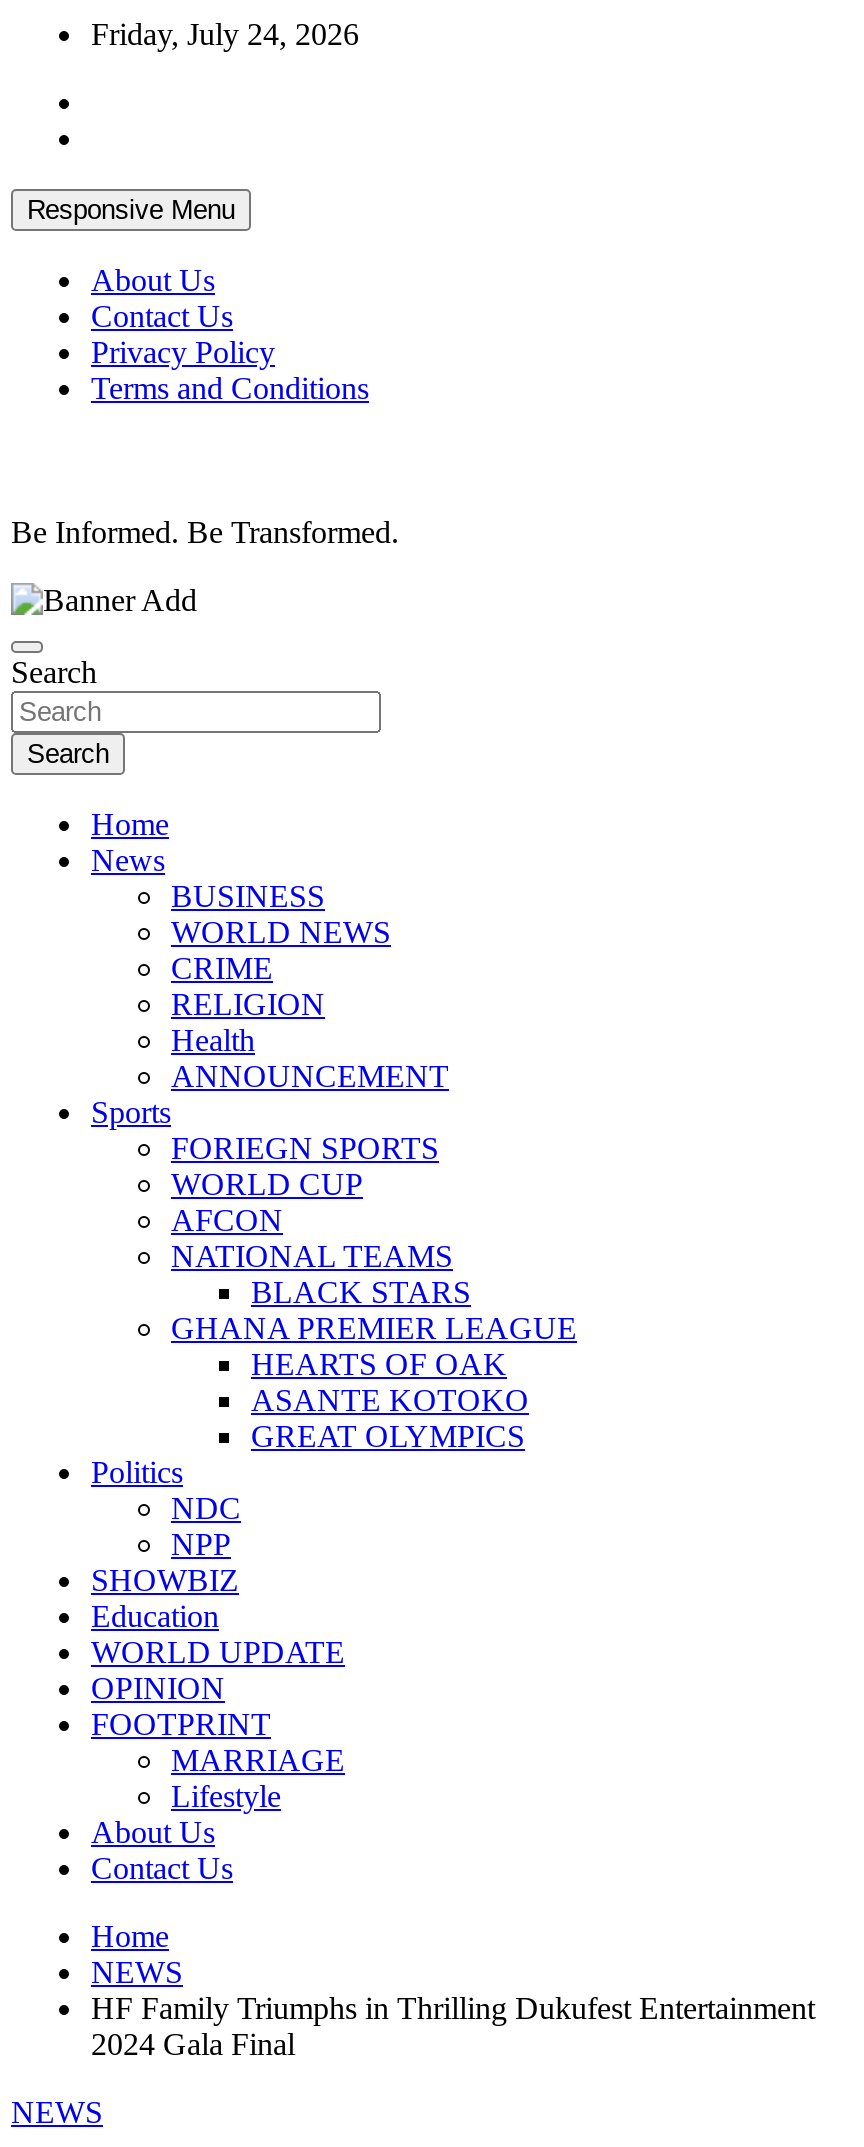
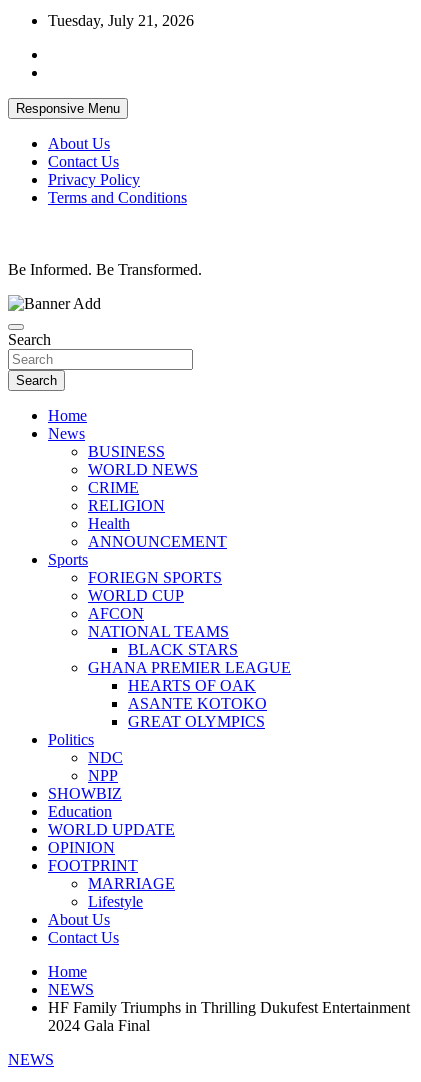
- Friday, July 24, 2026
+ Tuesday, July 21, 2026
